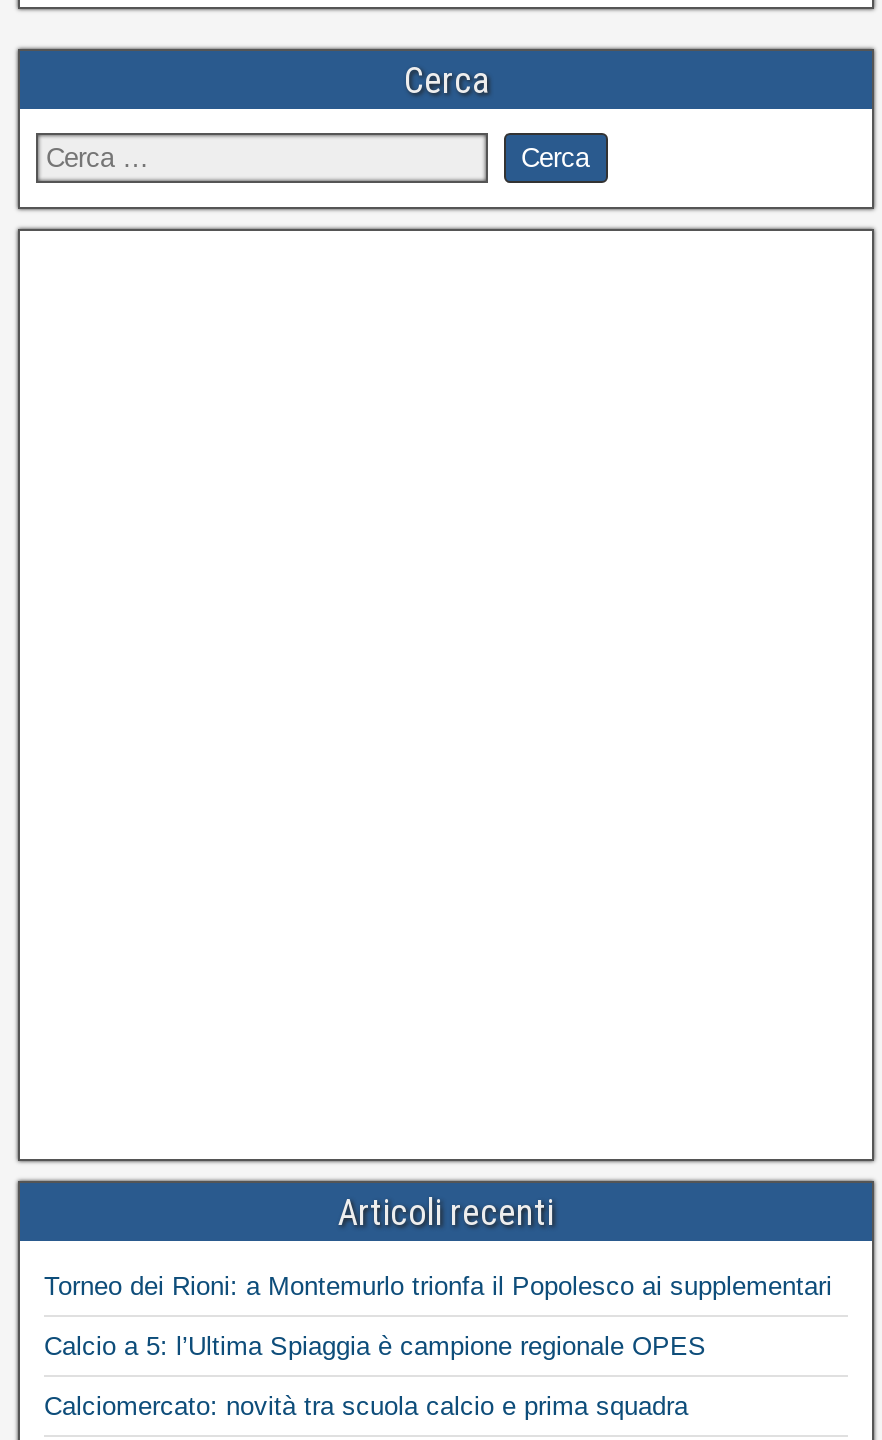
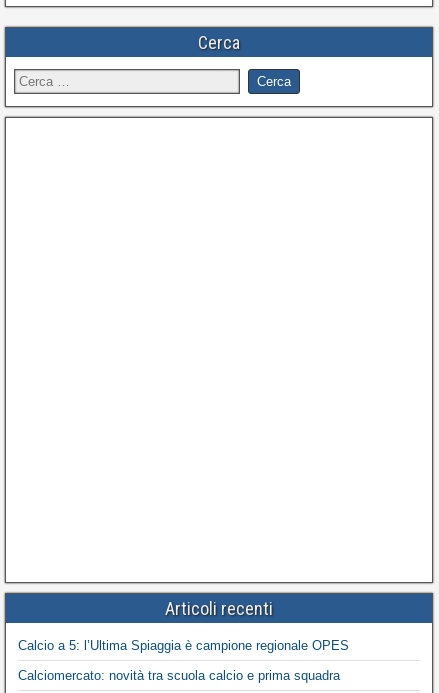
- Torneo dei Rioni: a Montemurlo trionfa il Popolesco ai supplementari
